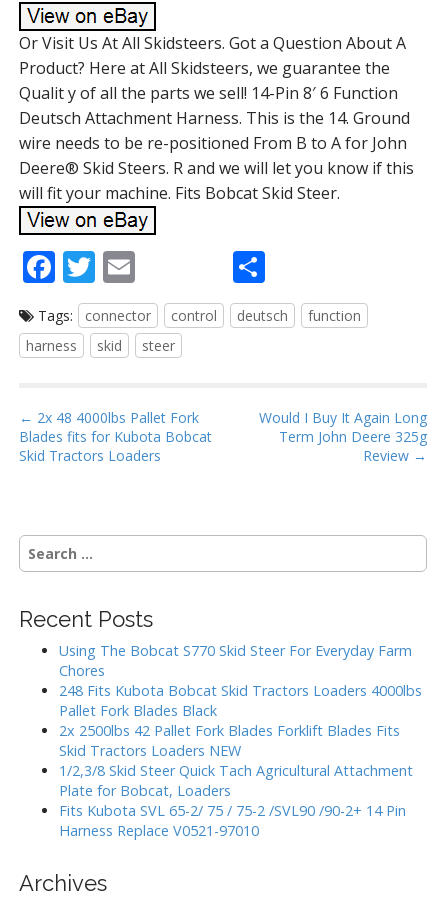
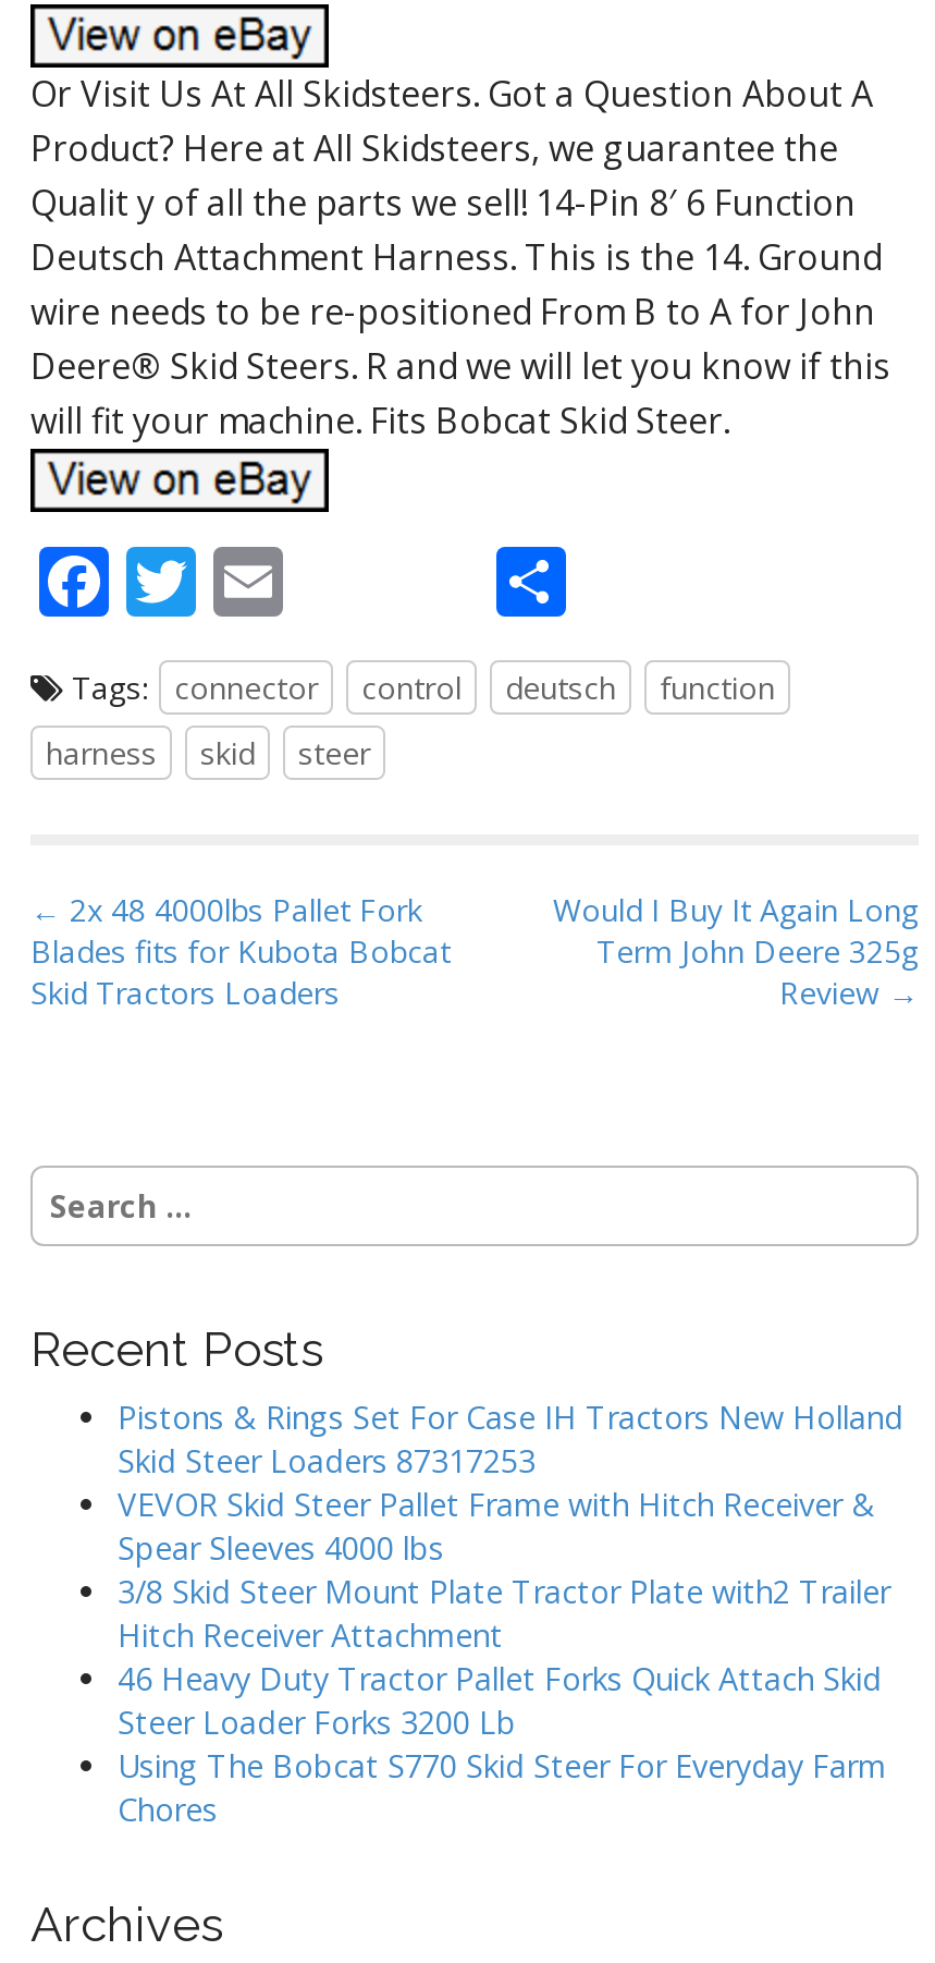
moved down: Using The Bobcat S770 Skid Steer For Everyday Farm | Chores

+ Pistons & Rings Set For Case IH Tractors New Holland
+ Skid Steer Loaders 87317253
+ VEVOR Skid Steer Pallet Frame with Hitch Receiver &
+ Spear Sleeves 4000 lbs
+ 3/8 Skid Steer Mount Plate Tractor Plate with2 Trailer
+ Hitch Receiver Attachment
+ 46 Heavy Duty Tractor Pallet Forks Quick Attach Skid
+ Steer Loader Forks 3200 Lb

- 248 Fits Kubota Bobcat Skid Tractors Loaders 4000lbs
- Pallet Fork Blades Black
- 2x 2500lbs 42 Pallet Fork Blades Forklift Blades Fits
- Skid Tractors Loaders NEW
- 1/2,3/8 Skid Steer Quick Tach Agricultural Attachment
- Plate for Bobcat, Loaders
- Fits Kubota SVL 65-2/ 75 / 75-2 /SVL90 /90-2+ 14 Pin
- Harness Replace V0521-97010
